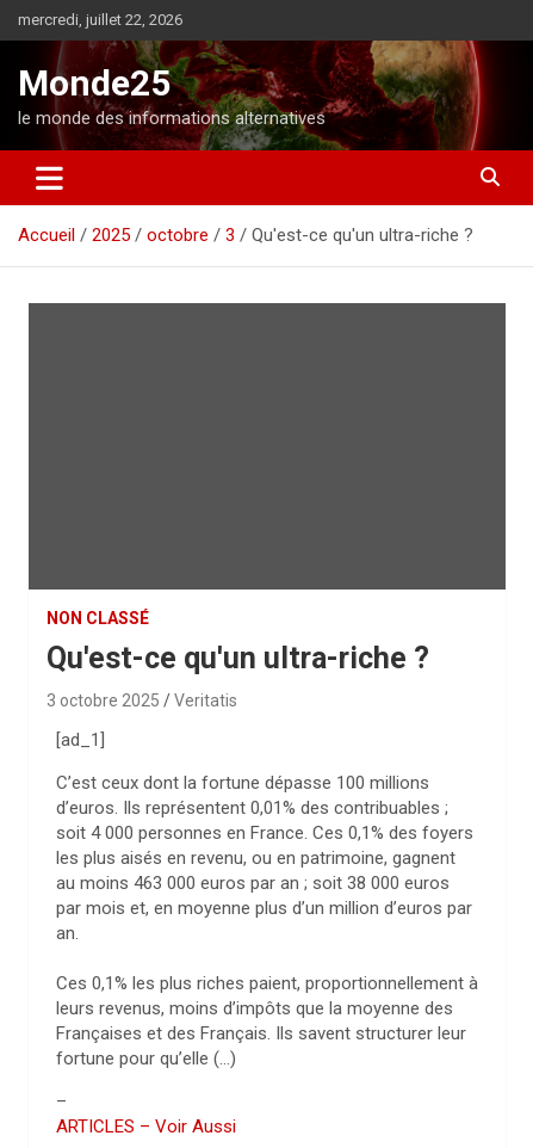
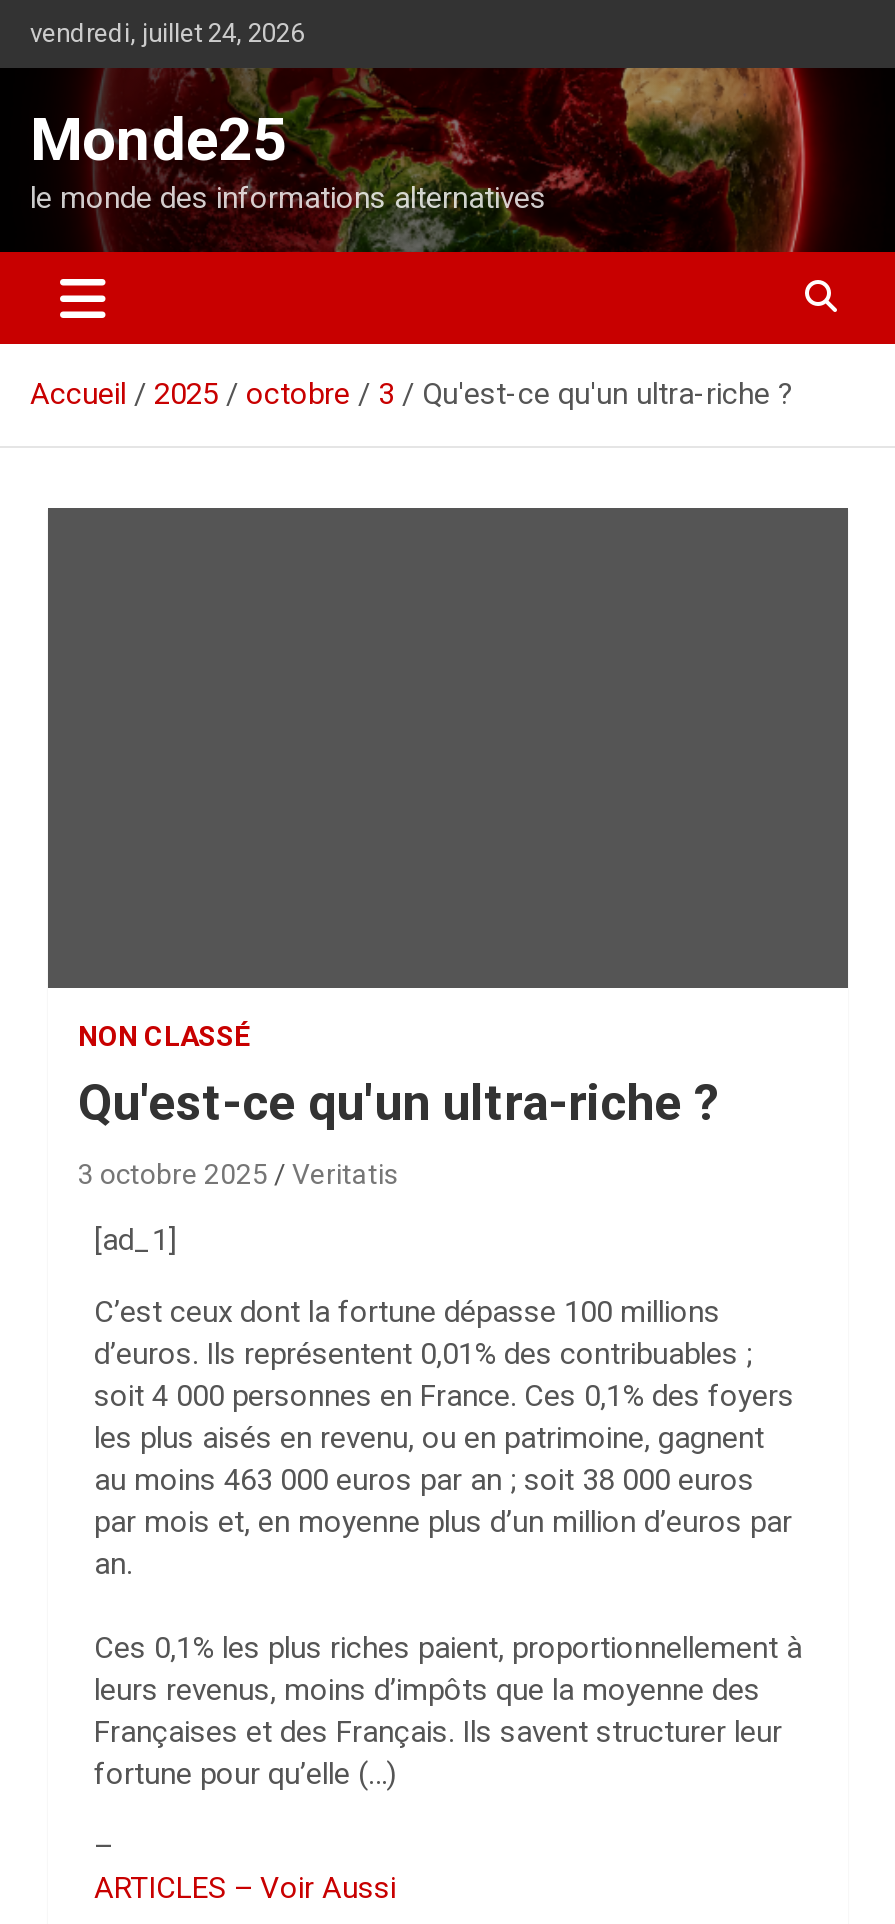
- mercredi, juillet 22, 2026
+ vendredi, juillet 24, 2026
